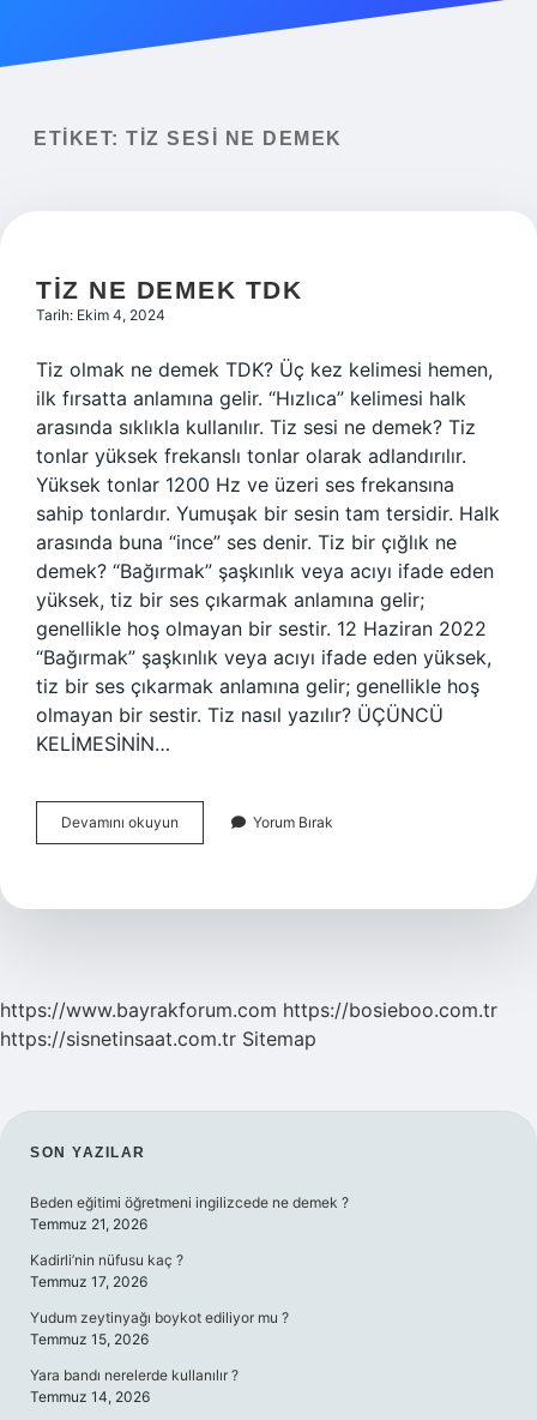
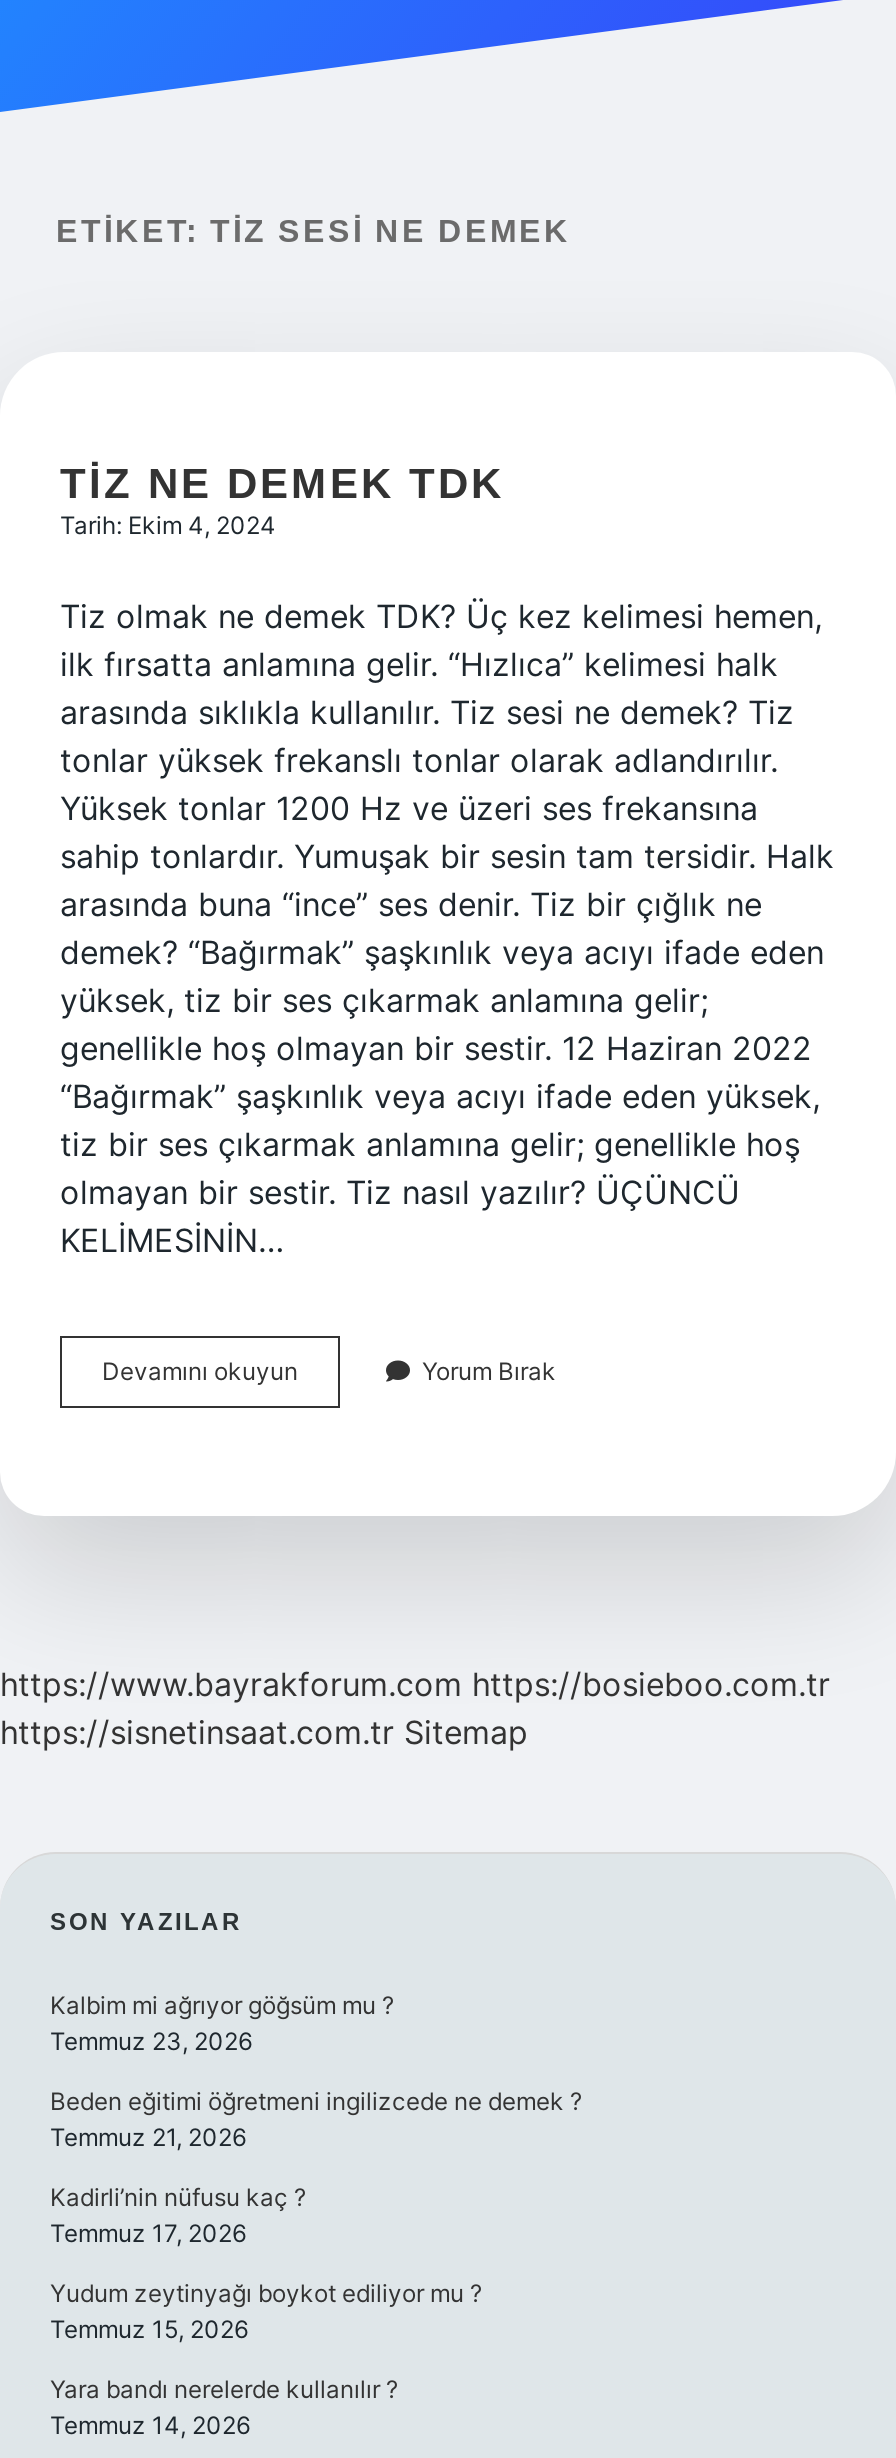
+ Kalbim mi ağrıyor göğsüm mu ?
+ Temmuz 23, 2026
